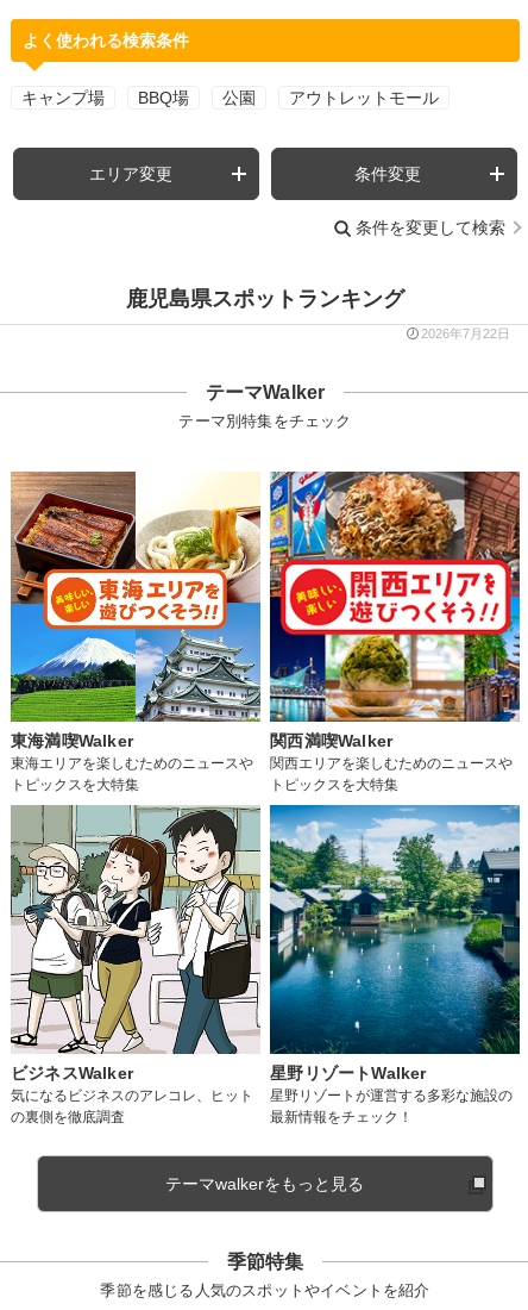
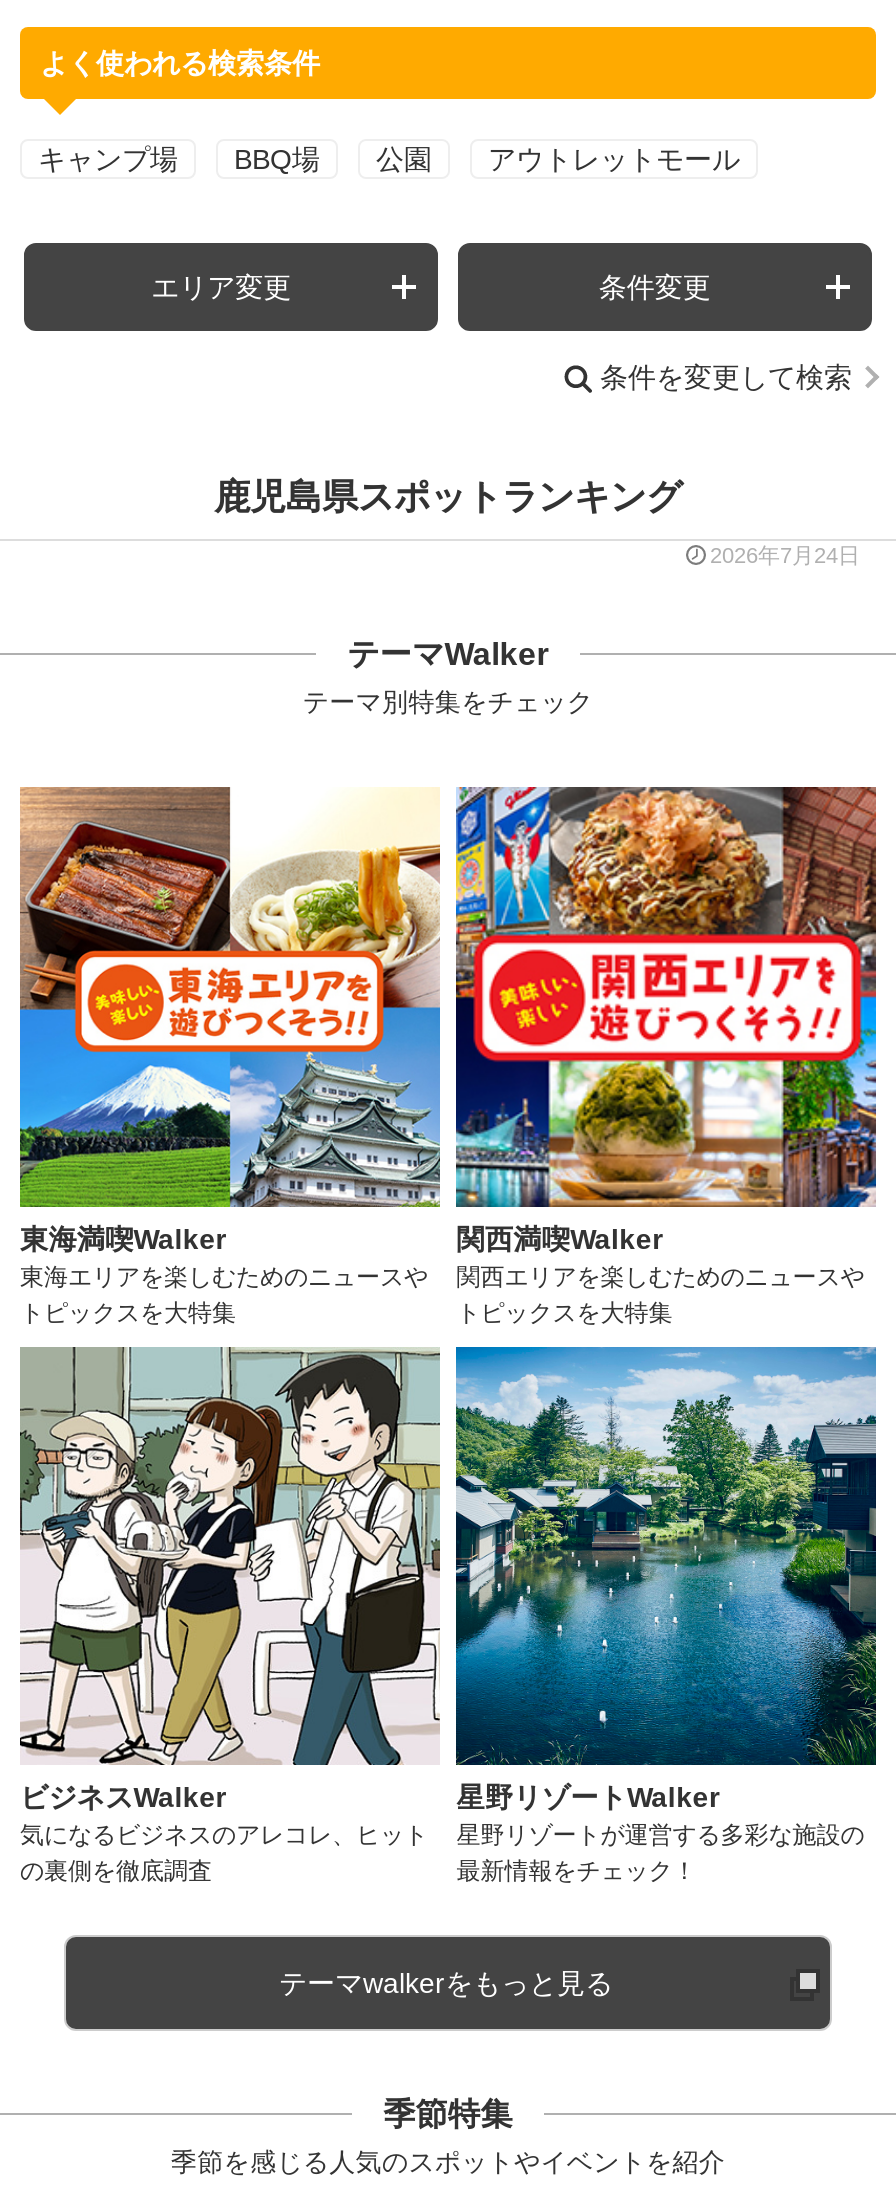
- 2026年7月22日
+ 2026年7月24日
